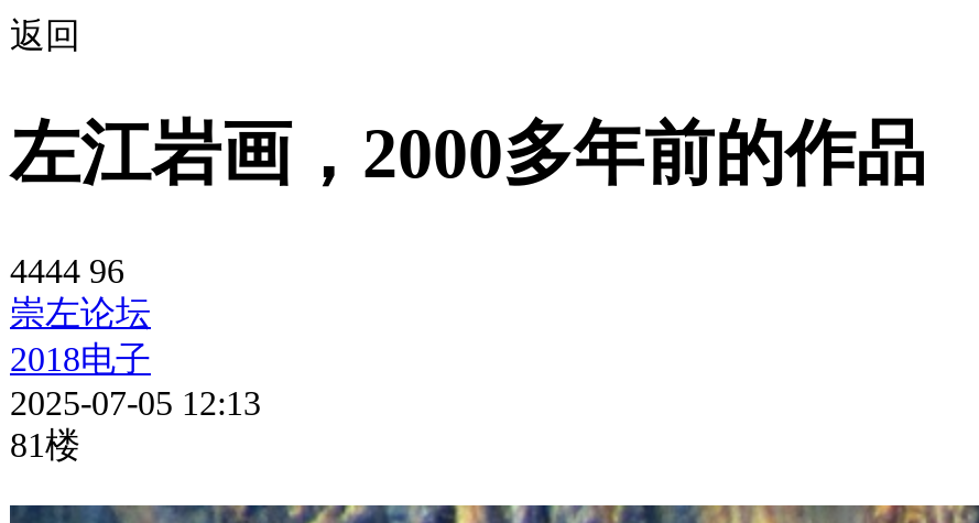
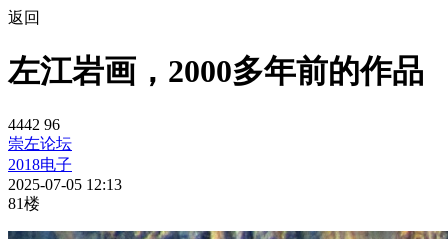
- 4444 96
+ 4442 96
